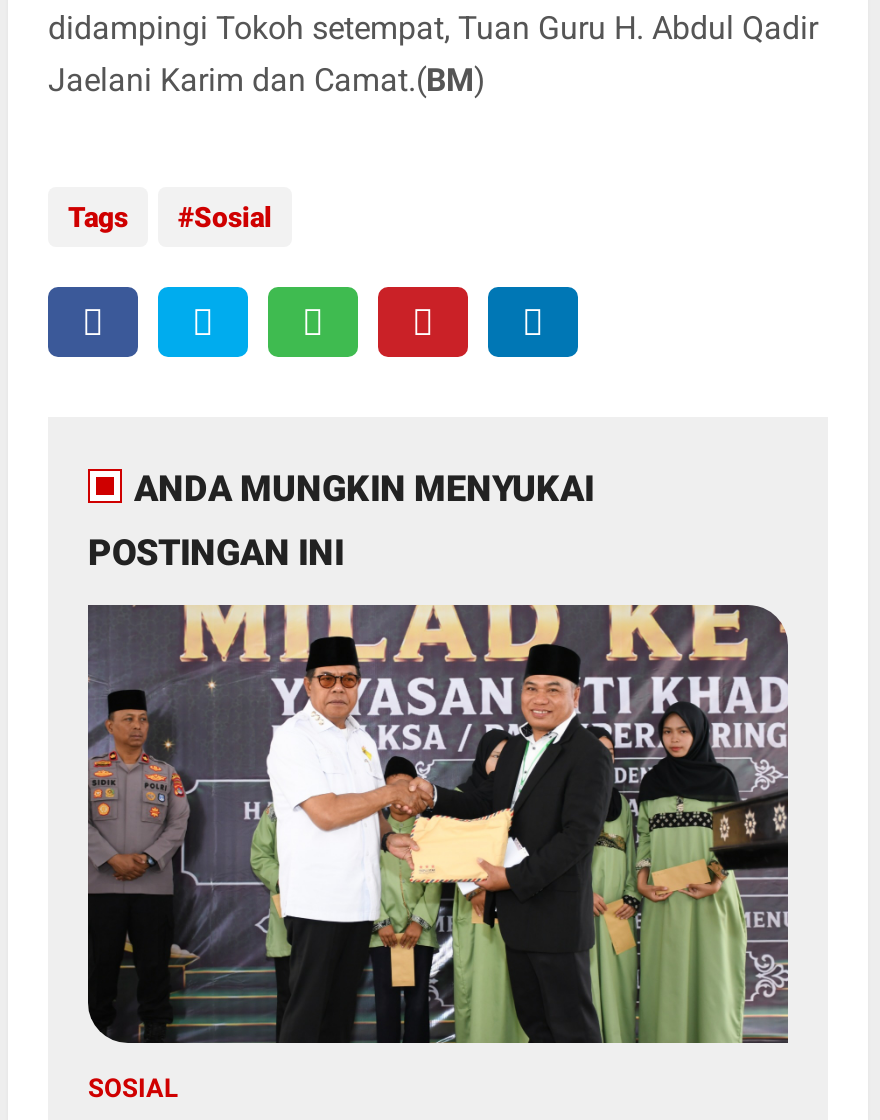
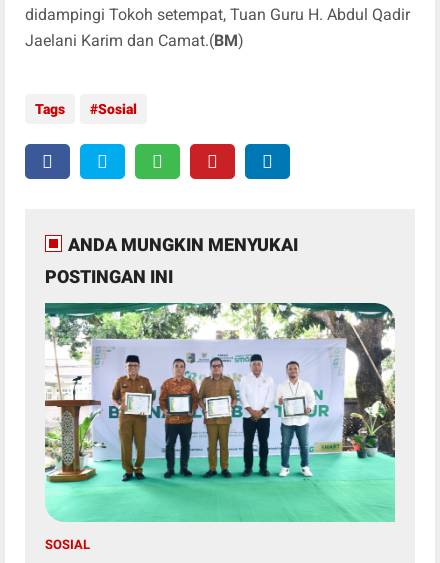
- [image]
+ [image]
